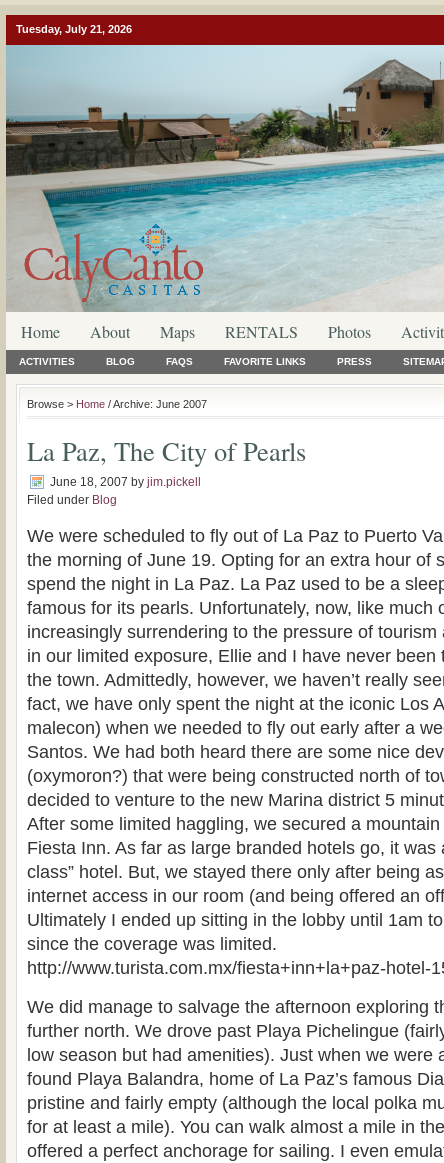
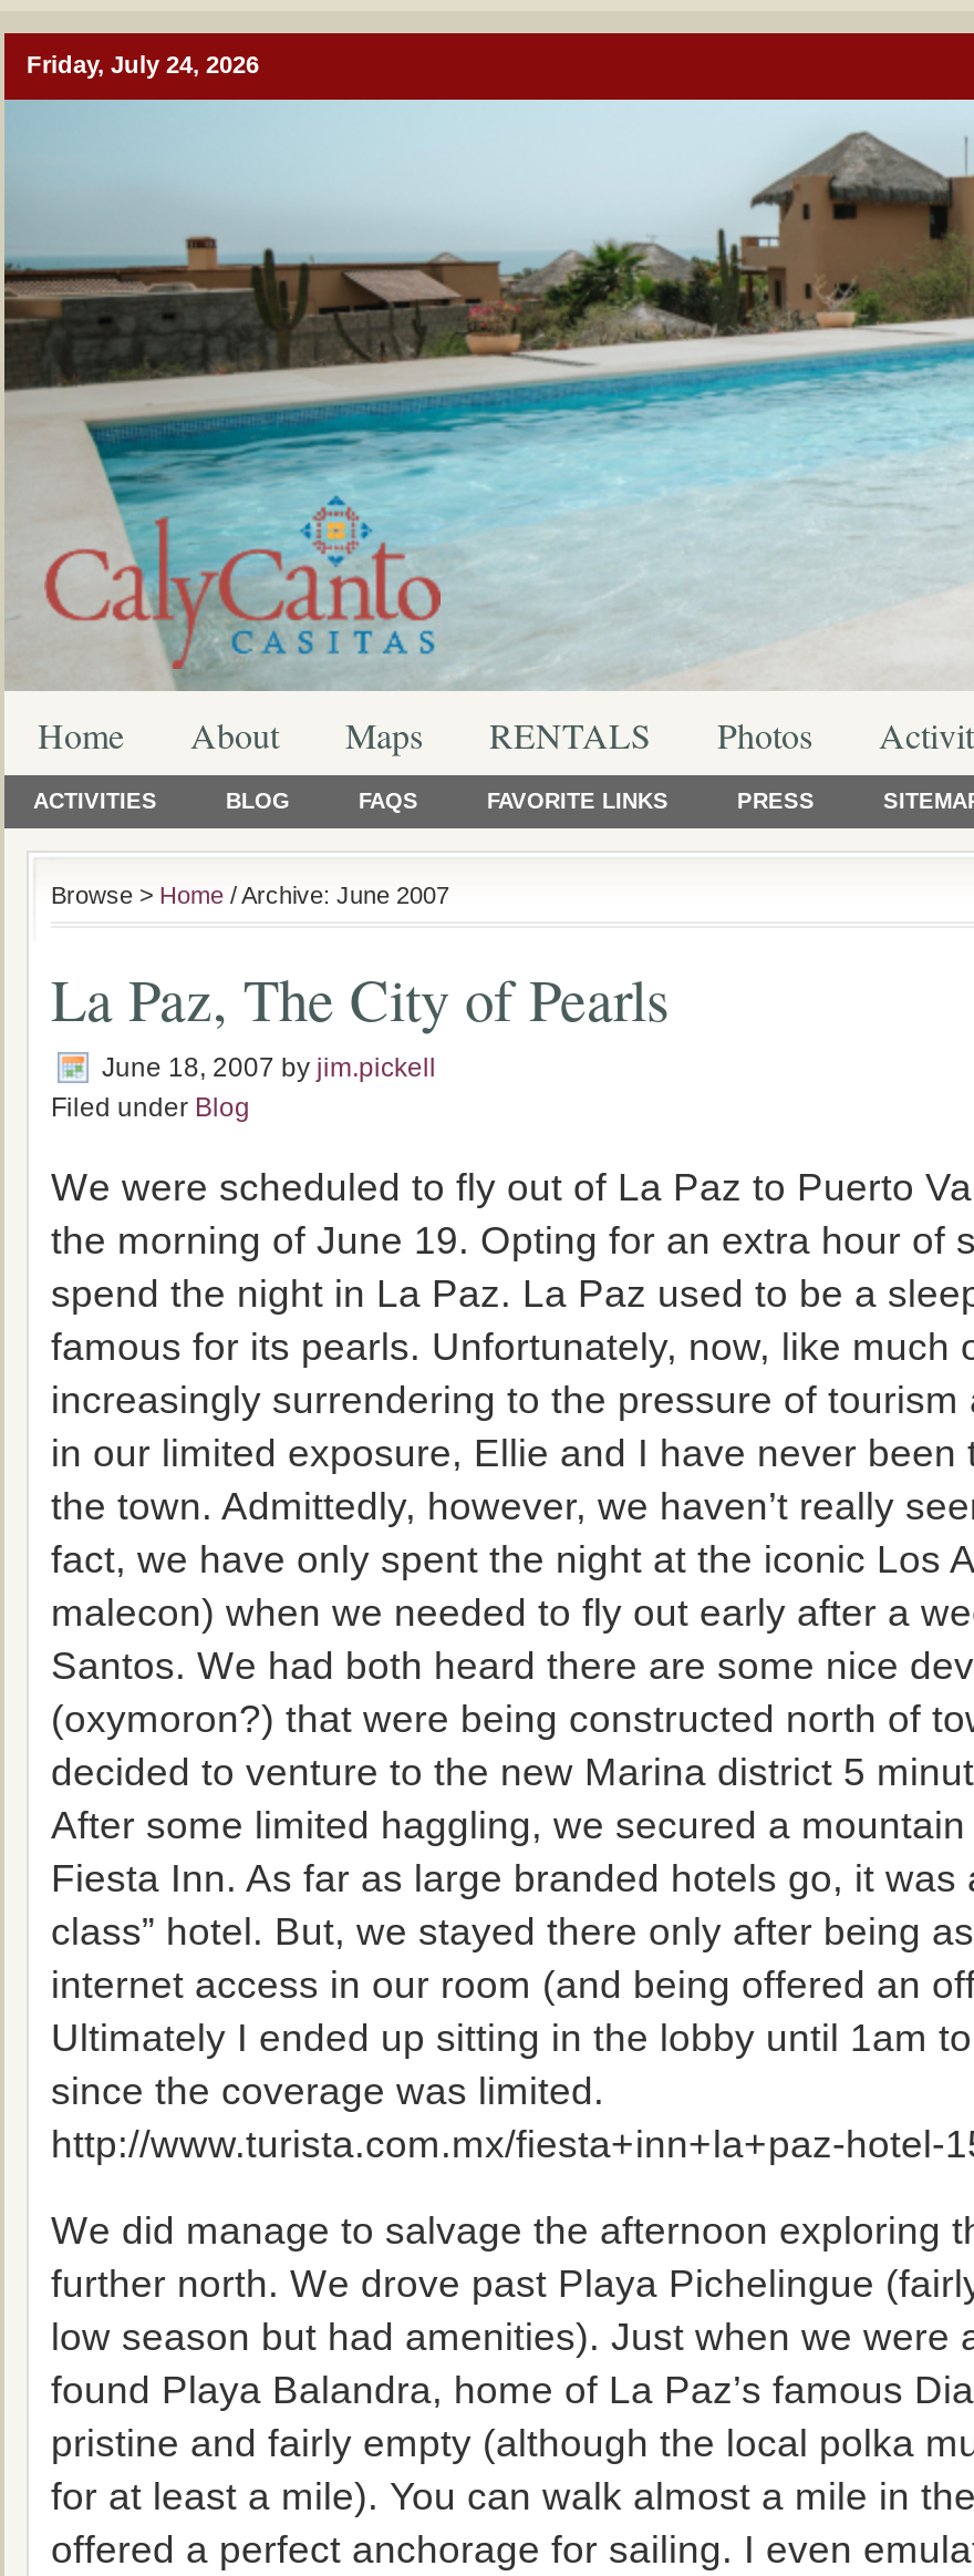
- Tuesday, July 21, 2026
+ Friday, July 24, 2026
